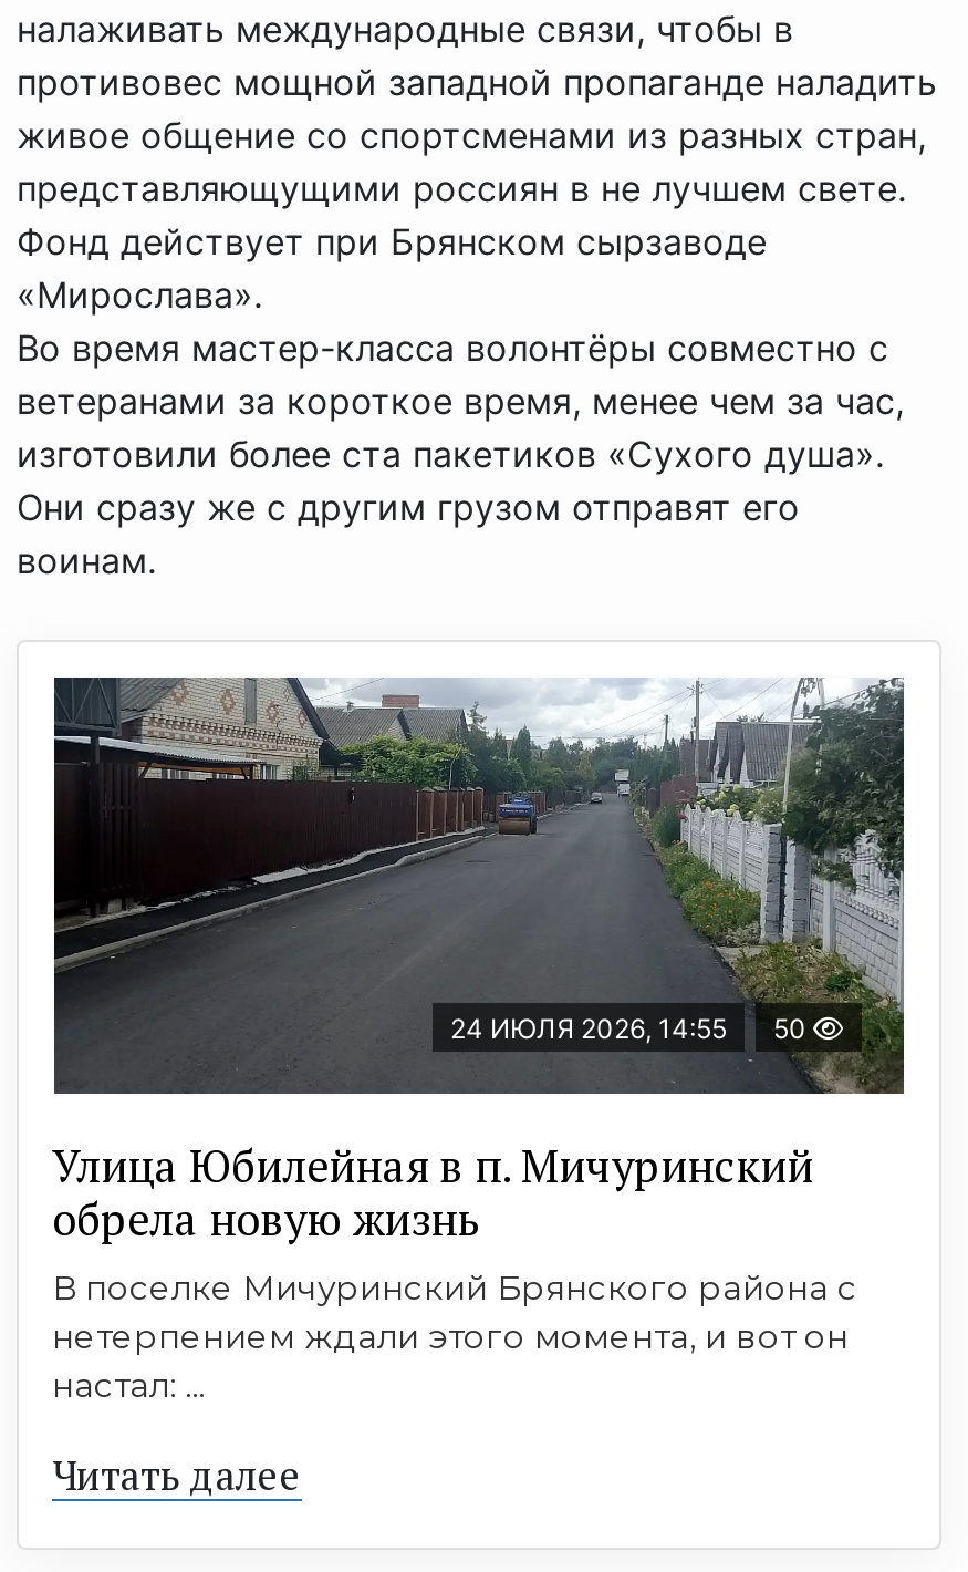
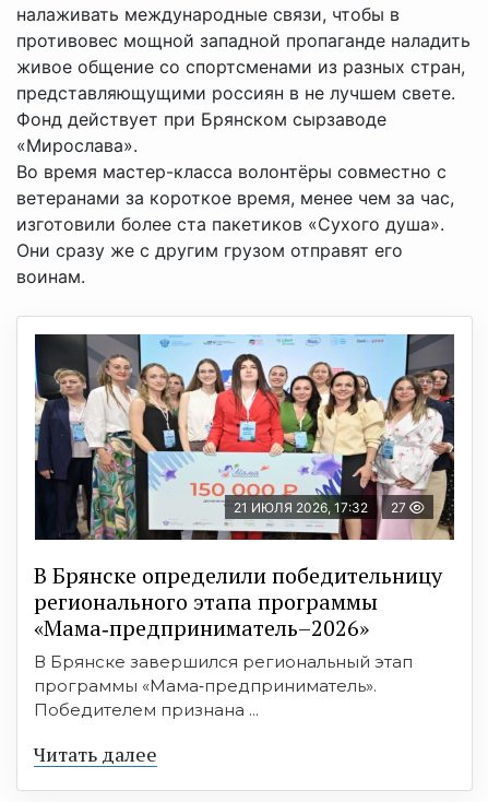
- [image]
- 24 ИЮЛЯ 2026, 14:55
- 50
+ [image]
+ 21 ИЮЛЯ 2026, 17:32
+ 27

- Улица Юбилейная в п. Мичуринский
- обрела новую жизнь
- В поселке Мичуринский Брянского района с
- нетерпением ждали этого момента, и вот он
- настал: ...
+ В Брянске определили победительницу
+ регионального этапа программы
+ «Мама‑предприниматель–2026»
+ В Брянске завершился региональный этап
+ программы «Мама‑предприниматель».
+ Победителем признана ...
